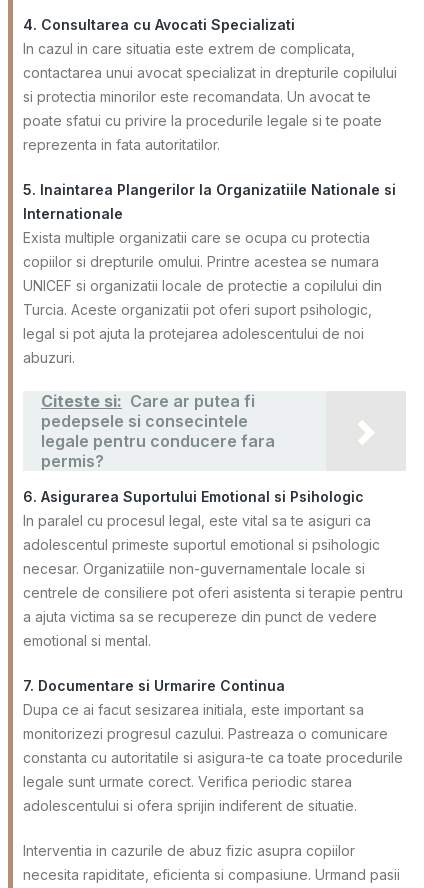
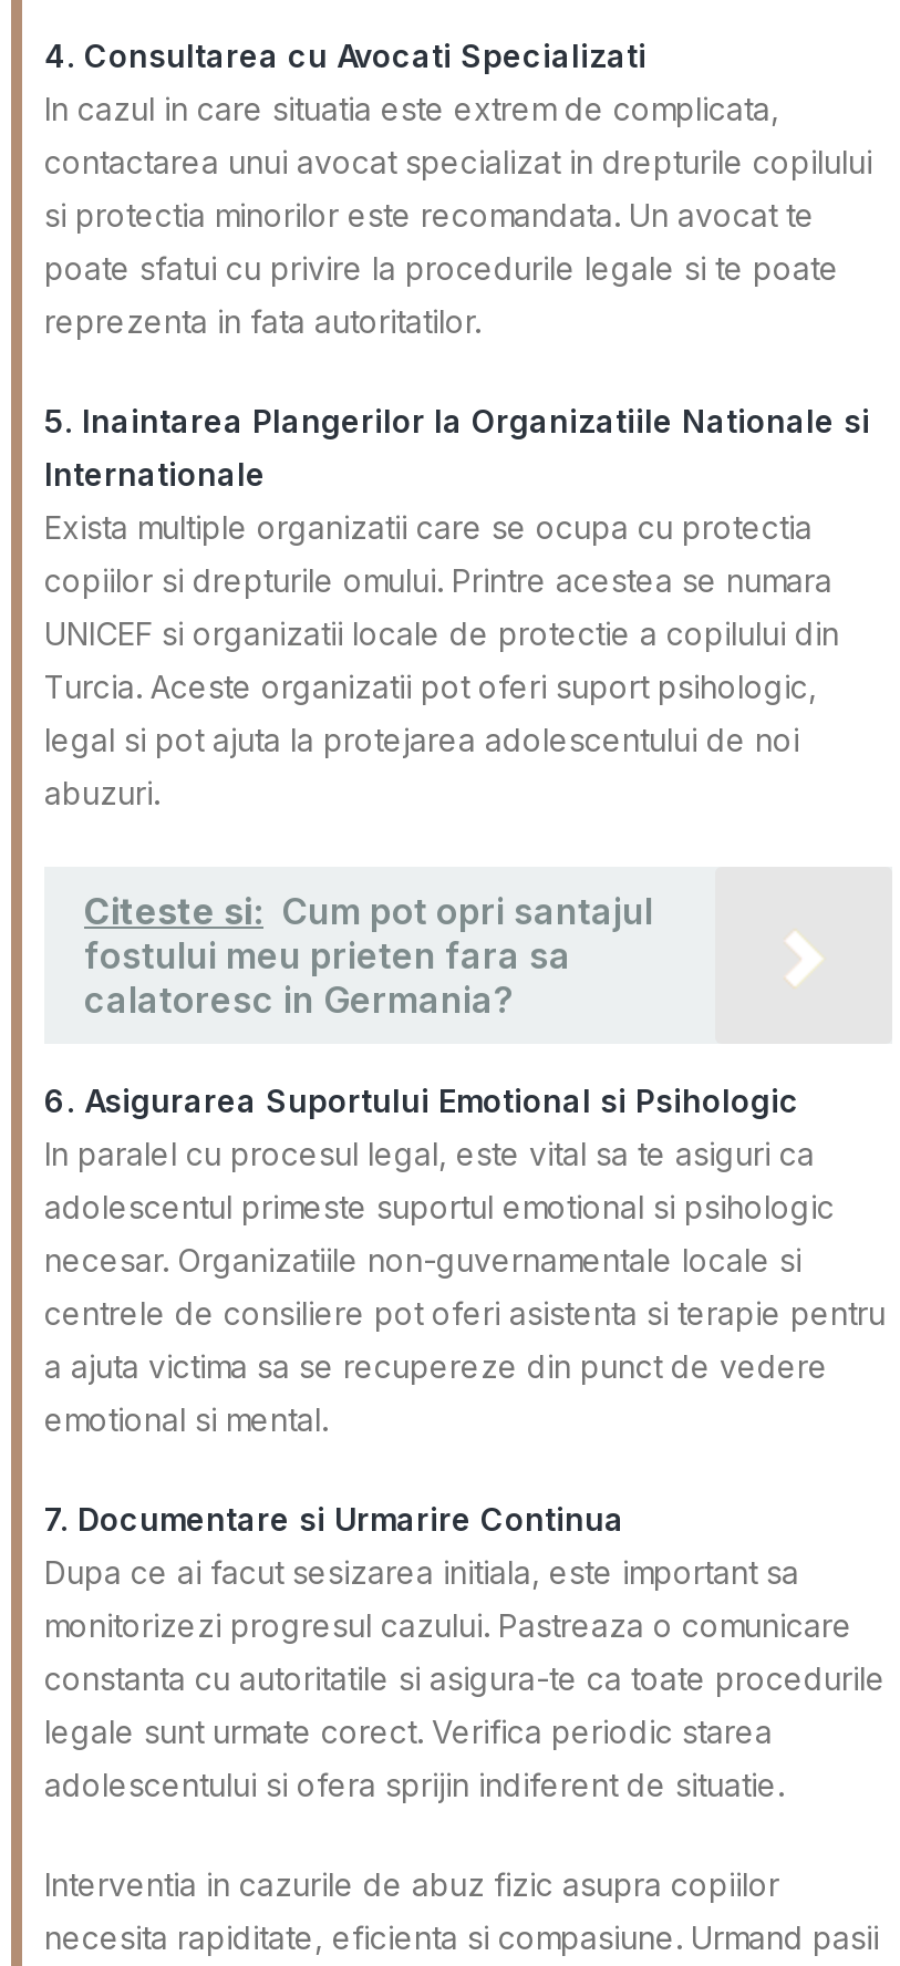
- Citeste si: Care ar putea fi
- pedepsele si consecintele
- legale pentru conducere fara
- permis?
+ Citeste si: Cum pot opri santajul
+ fostului meu prieten fara sa
+ calatoresc in Germania?
